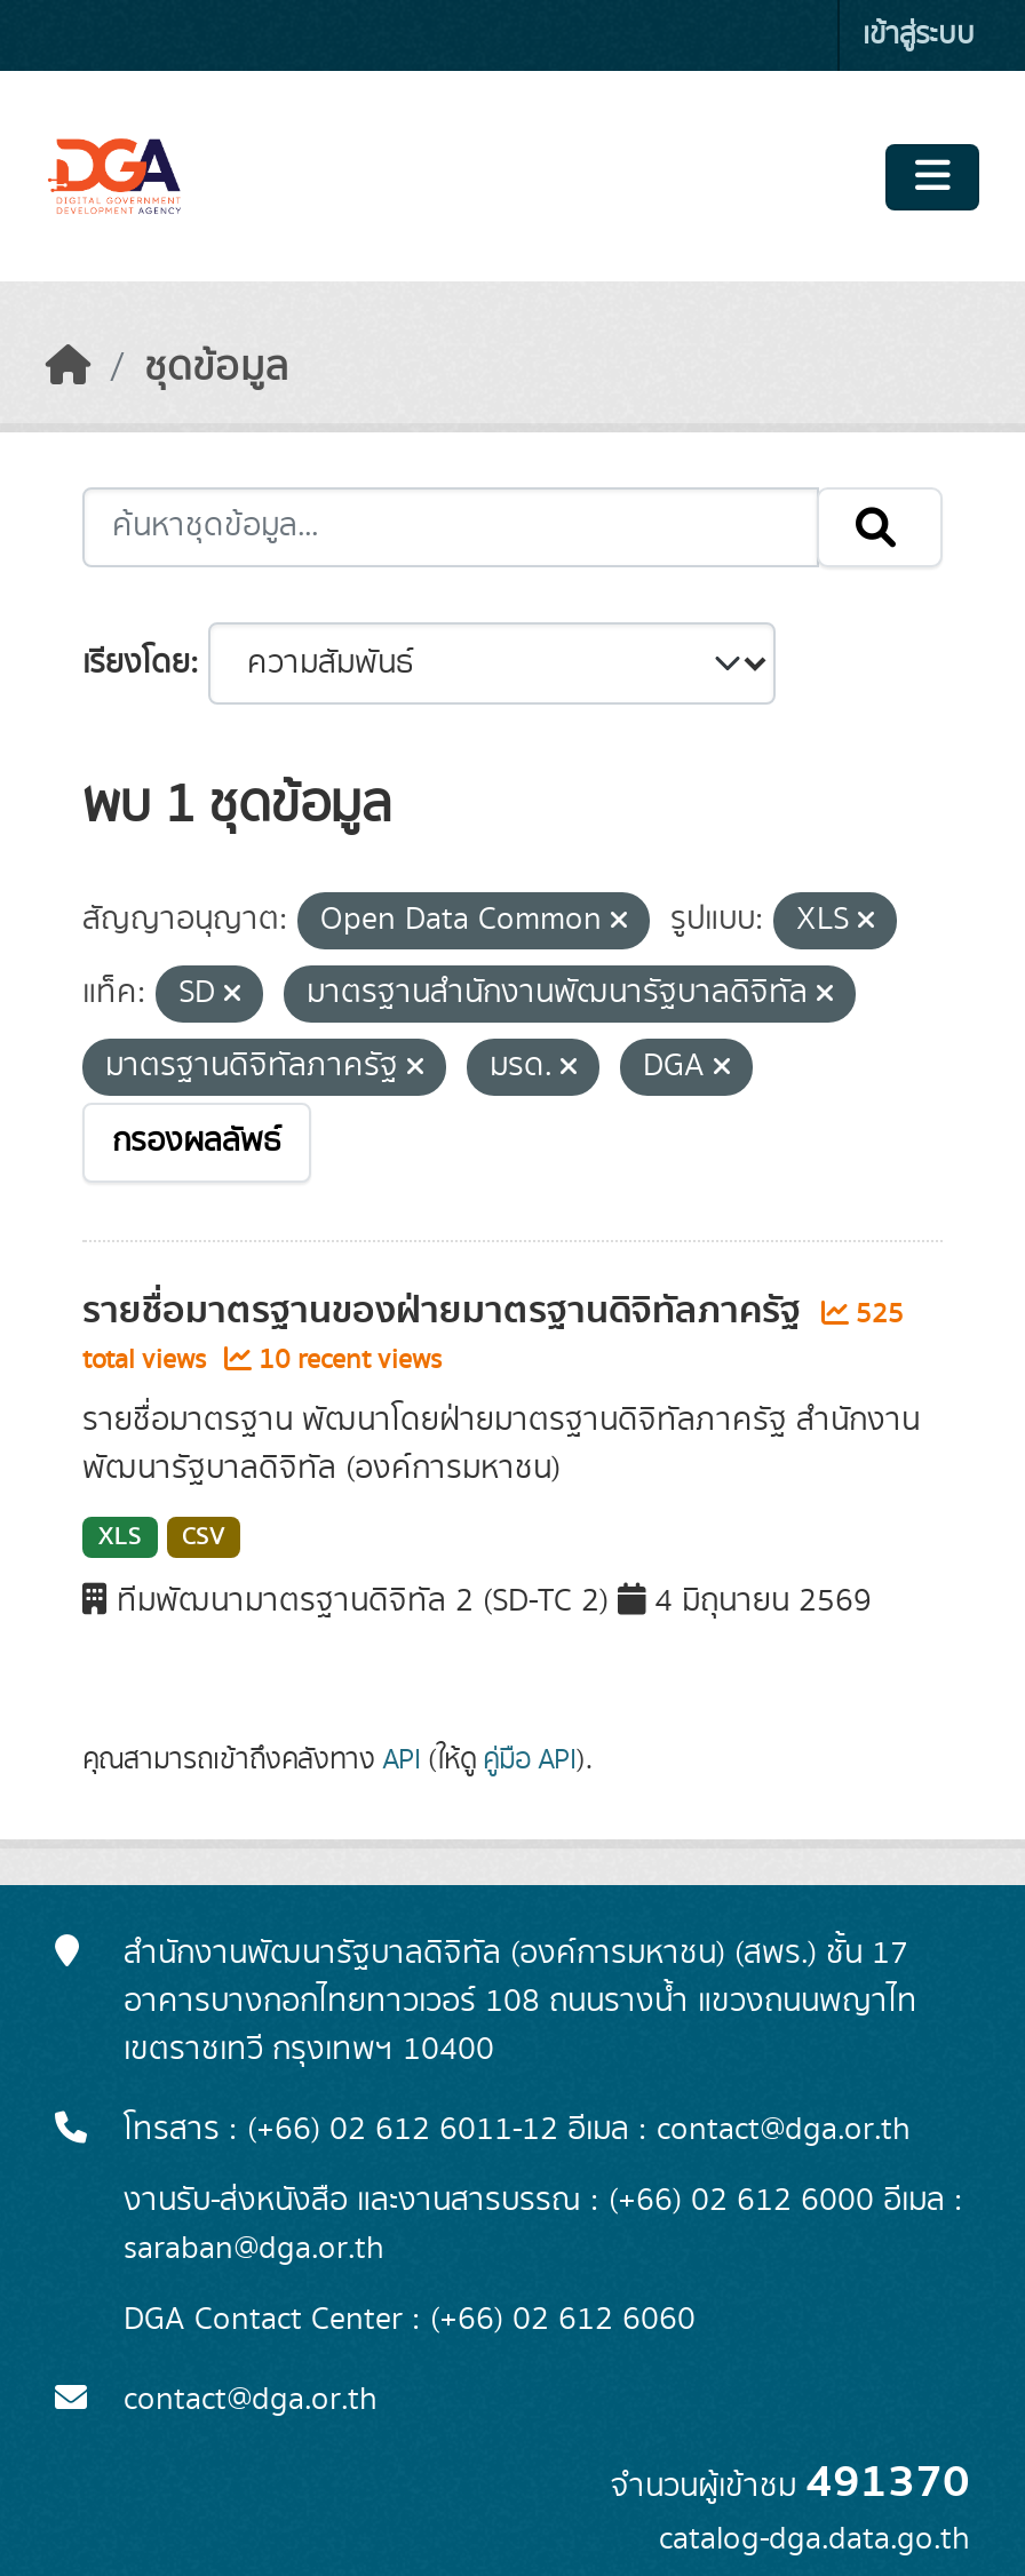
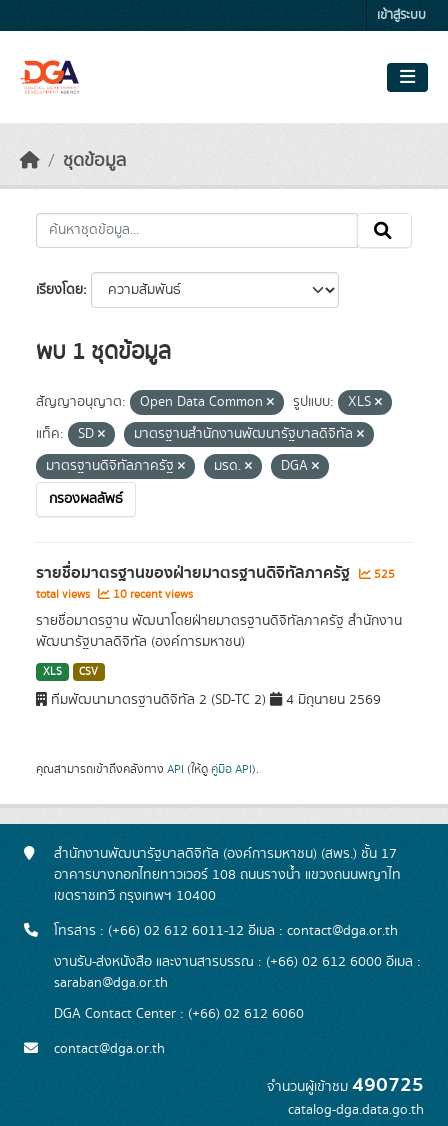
- จำนวนผู้เข้าชม491370
+ จำนวนผู้เข้าชม490725
